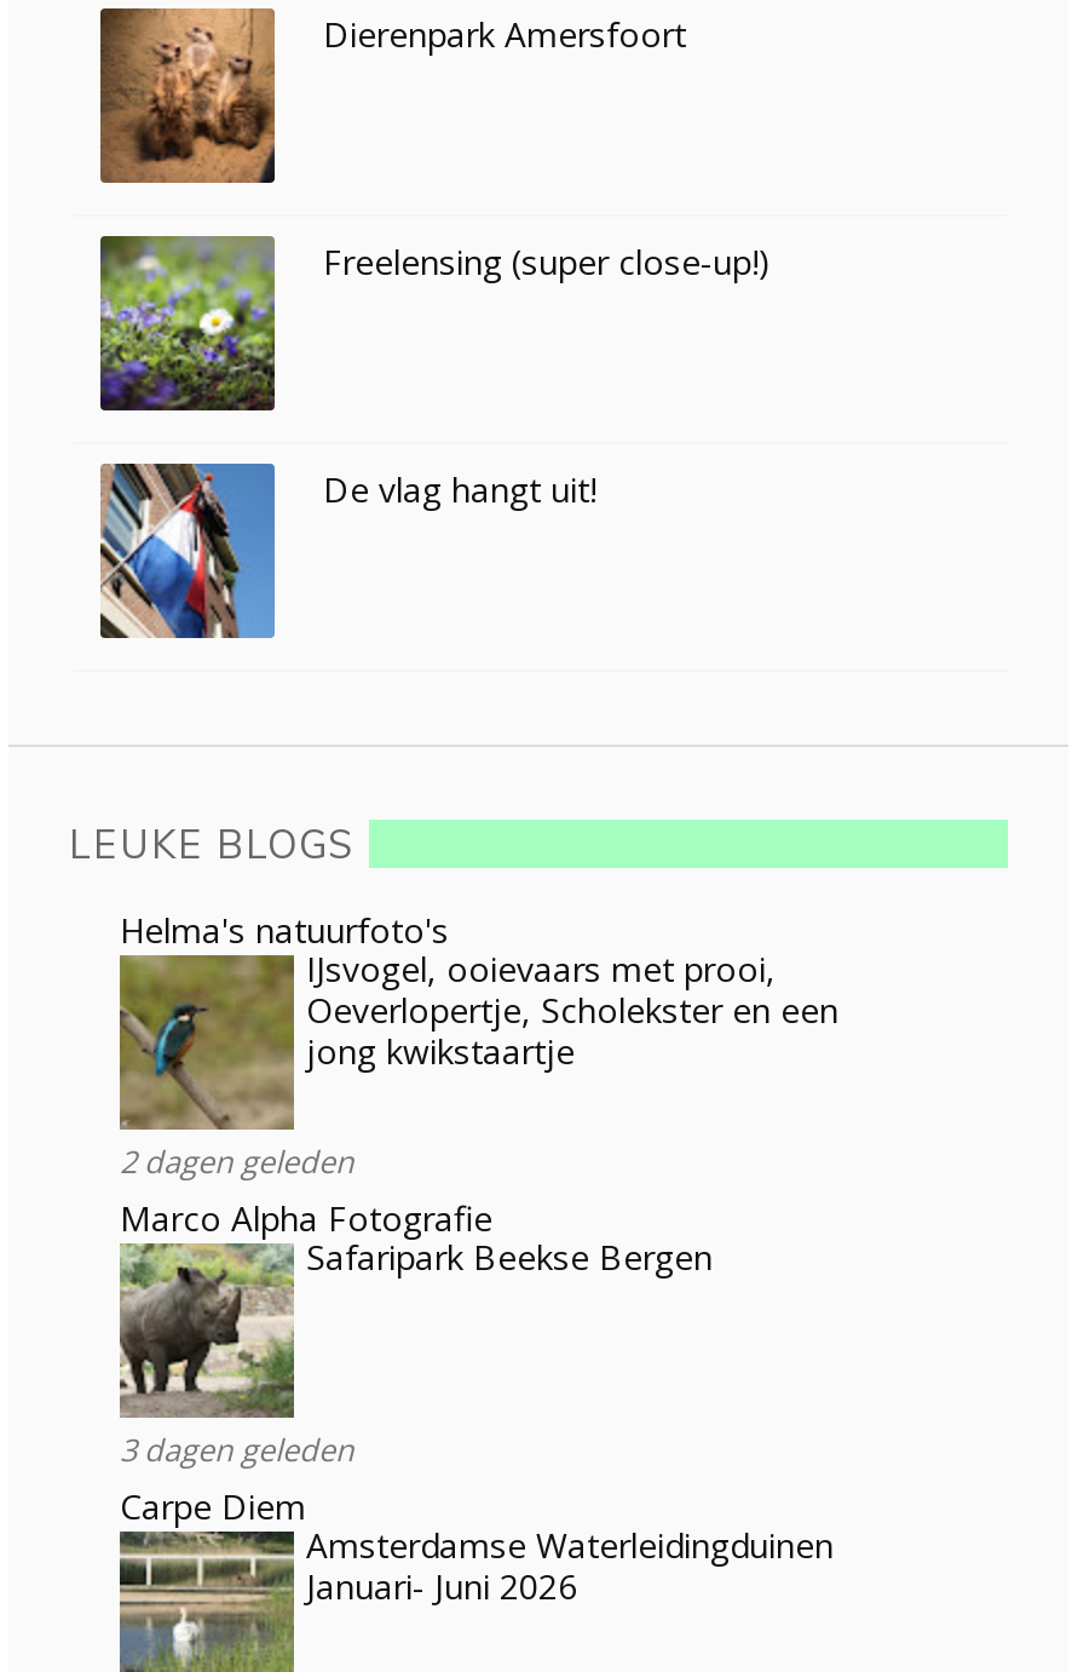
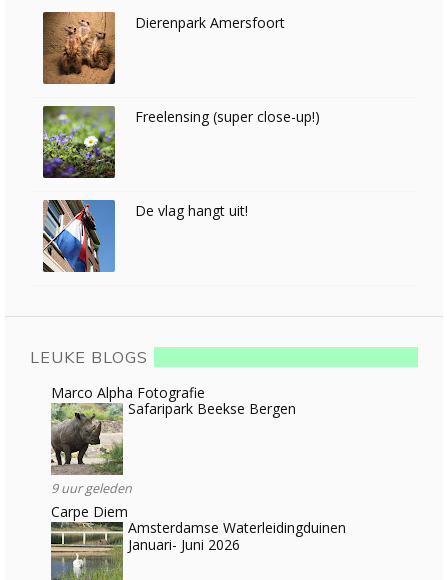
- [image]
- Helma's natuurfoto's
- IJsvogel, ooievaars met prooi,
- Oeverlopertje, Scholekster en een
- jong kwikstaartje
- 2 dagen geleden

- 3 dagen geleden
+ 9 uur geleden
